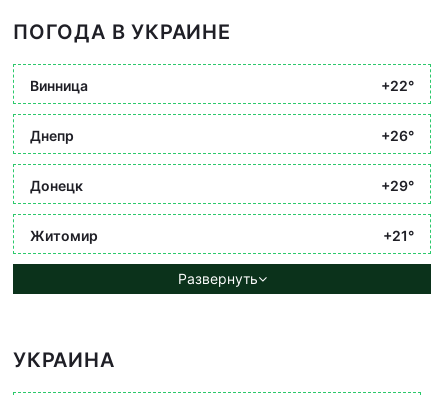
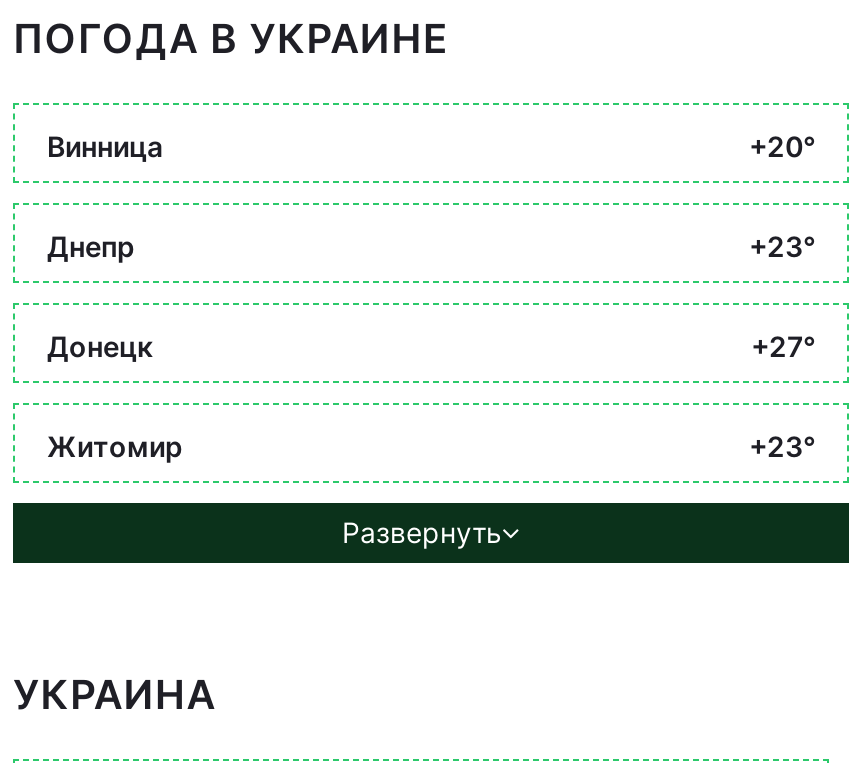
- +22°
+ +20°

- +26°
+ +23°

- +29°
+ +27°

- +21°
+ +23°
